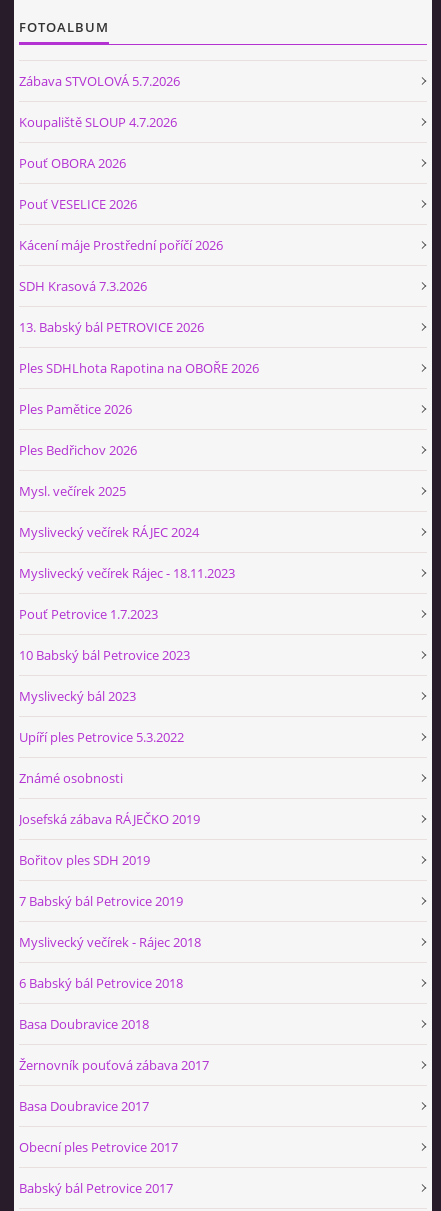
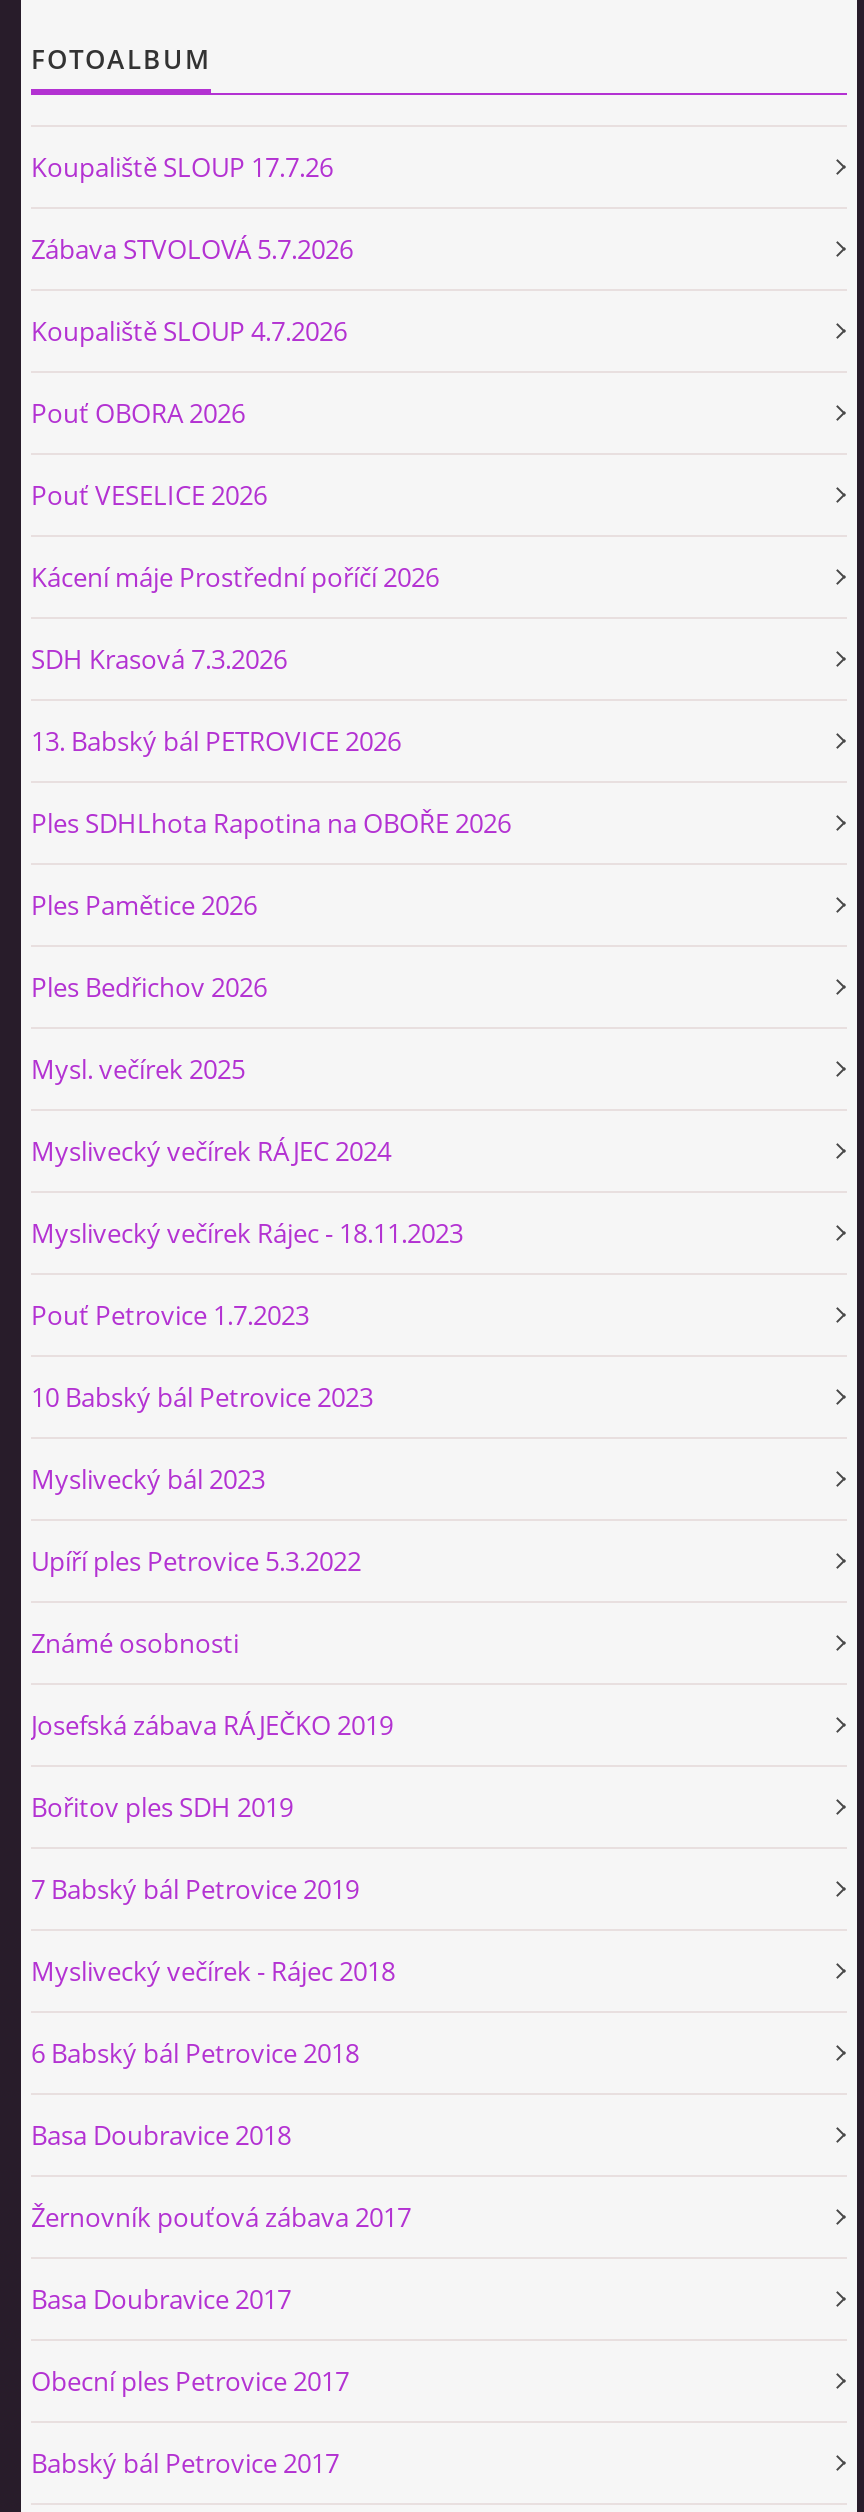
+ Koupaliště SLOUP 17.7.26
